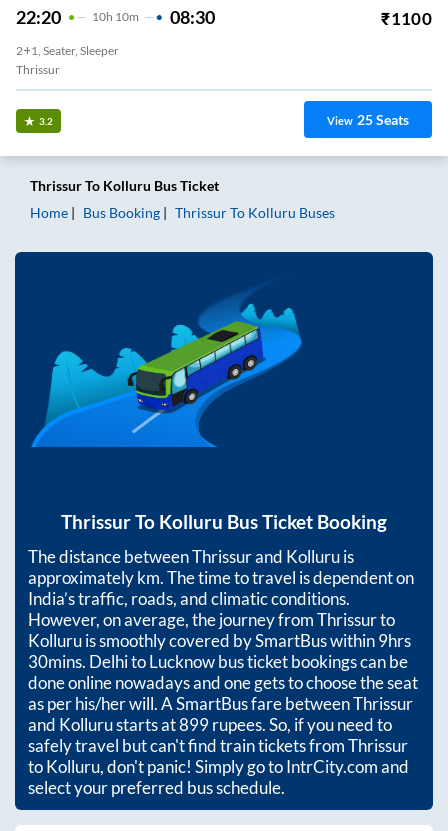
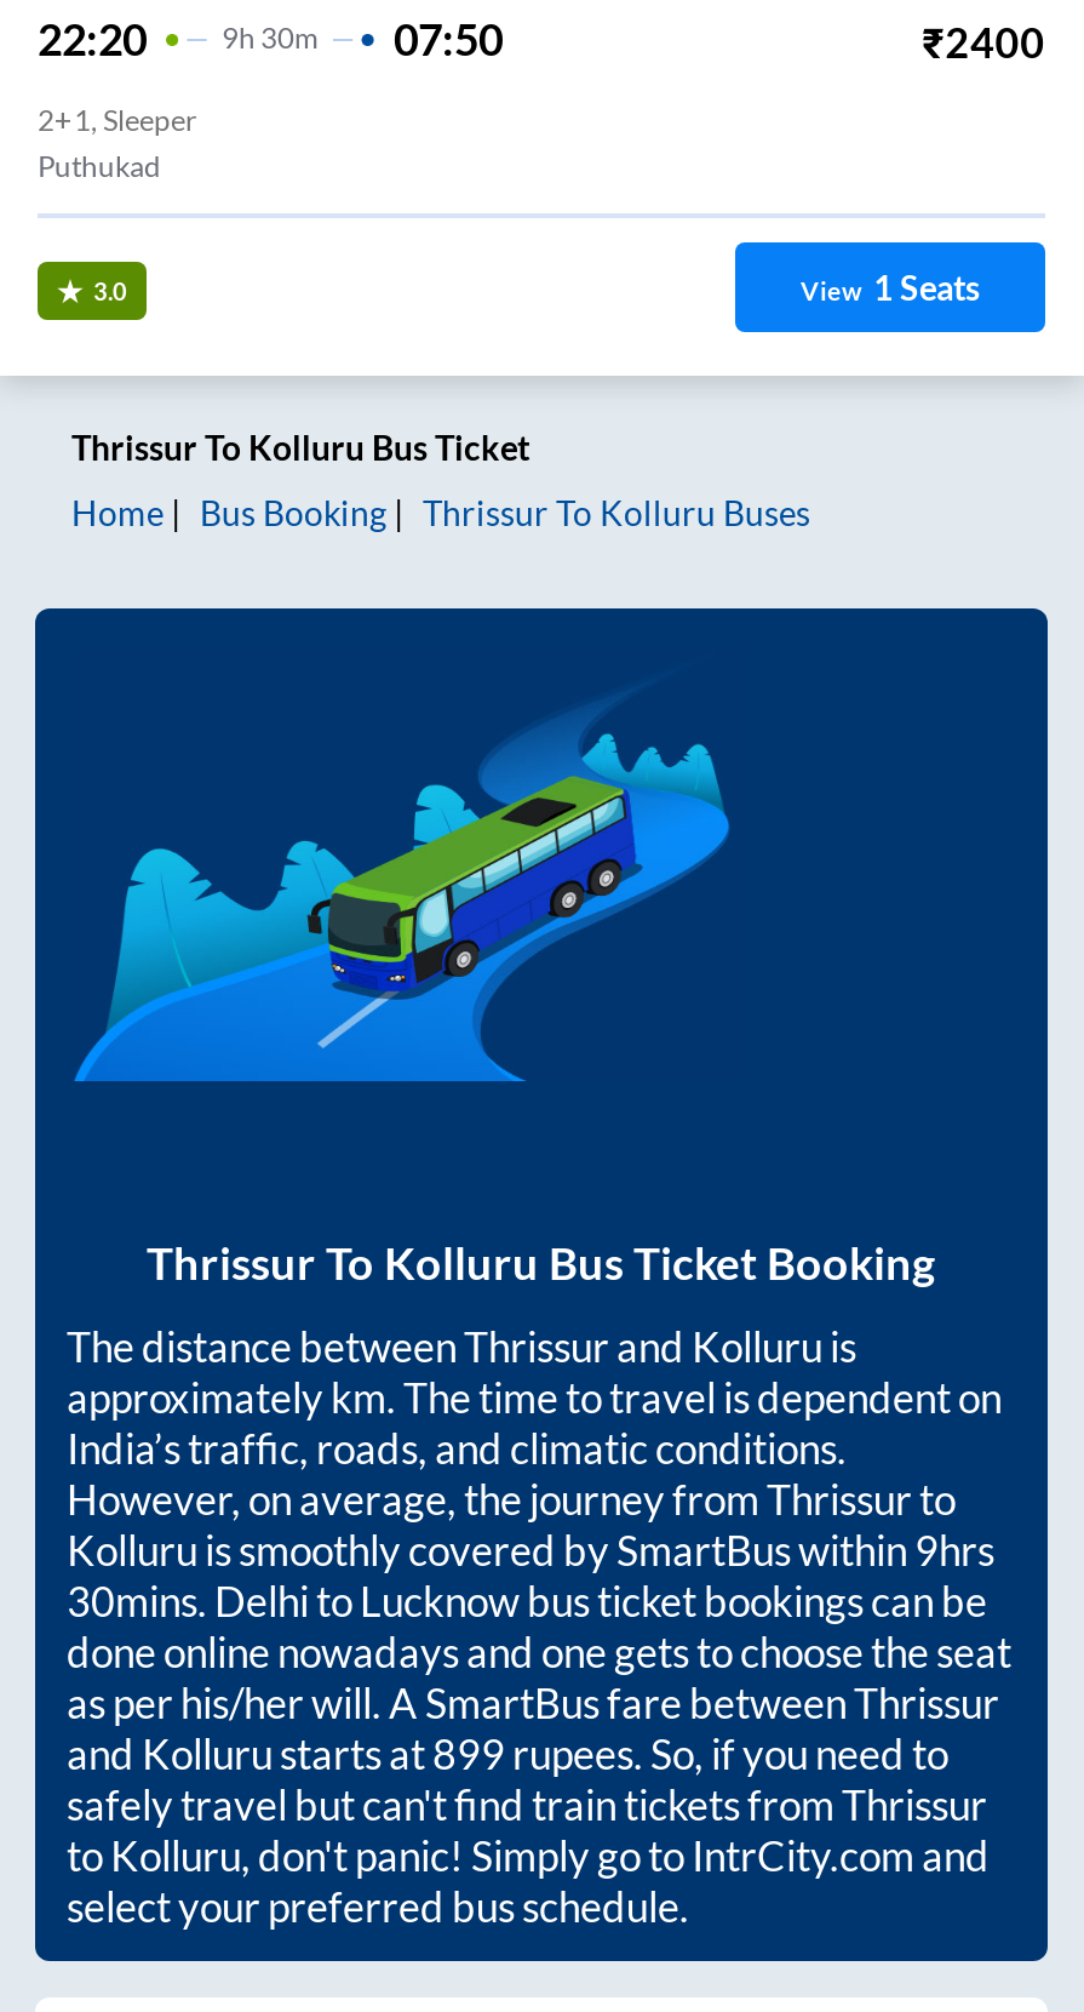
- 10H 10m
- 08:30
- ₹1100
+ 9H 30m
+ 07:50
+ ₹2400

- 2+1, Seater, Sleeper
- Thrissur
+ 2+1, Sleeper
+ Puthukad

- 3.2
- View 25 Seats
+ 3.0
+ View 1 Seats
